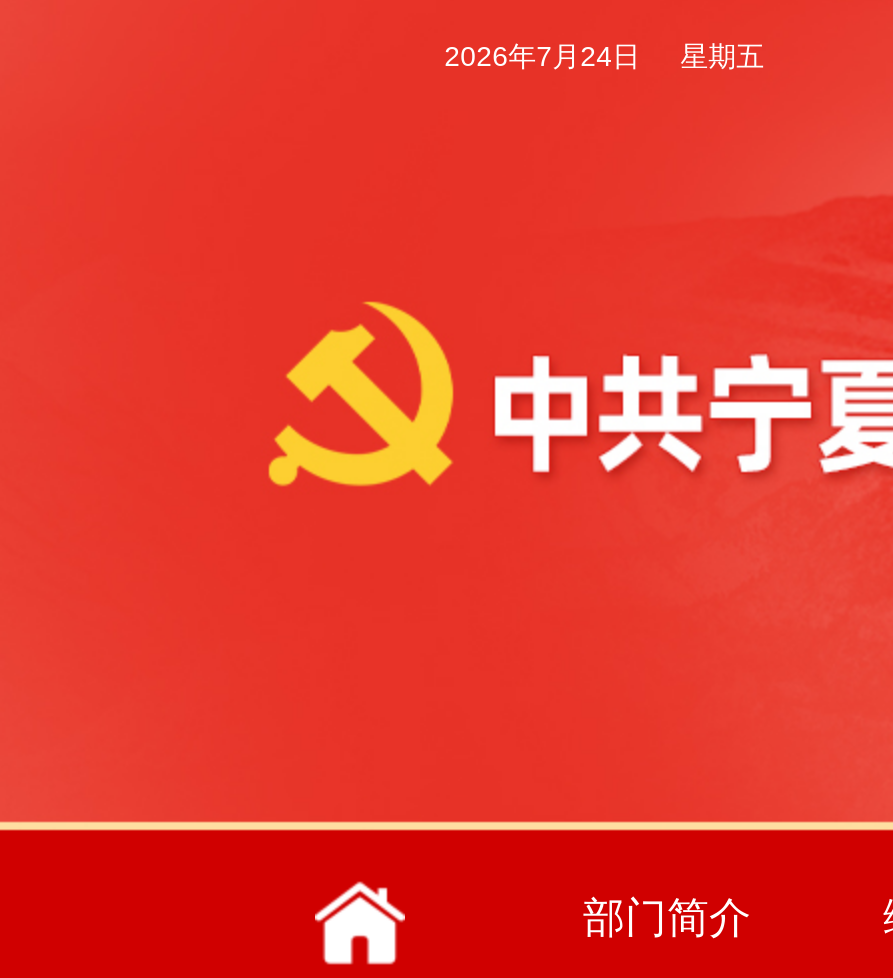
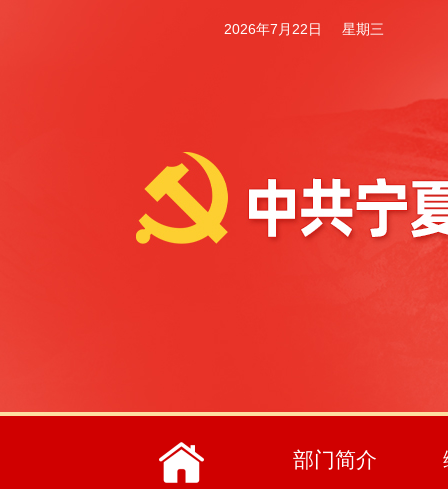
- 2026年7月24日
+ 2026年7月22日

- 星期五
+ 星期三
